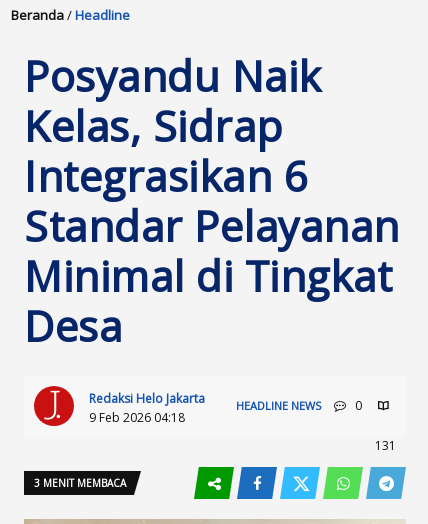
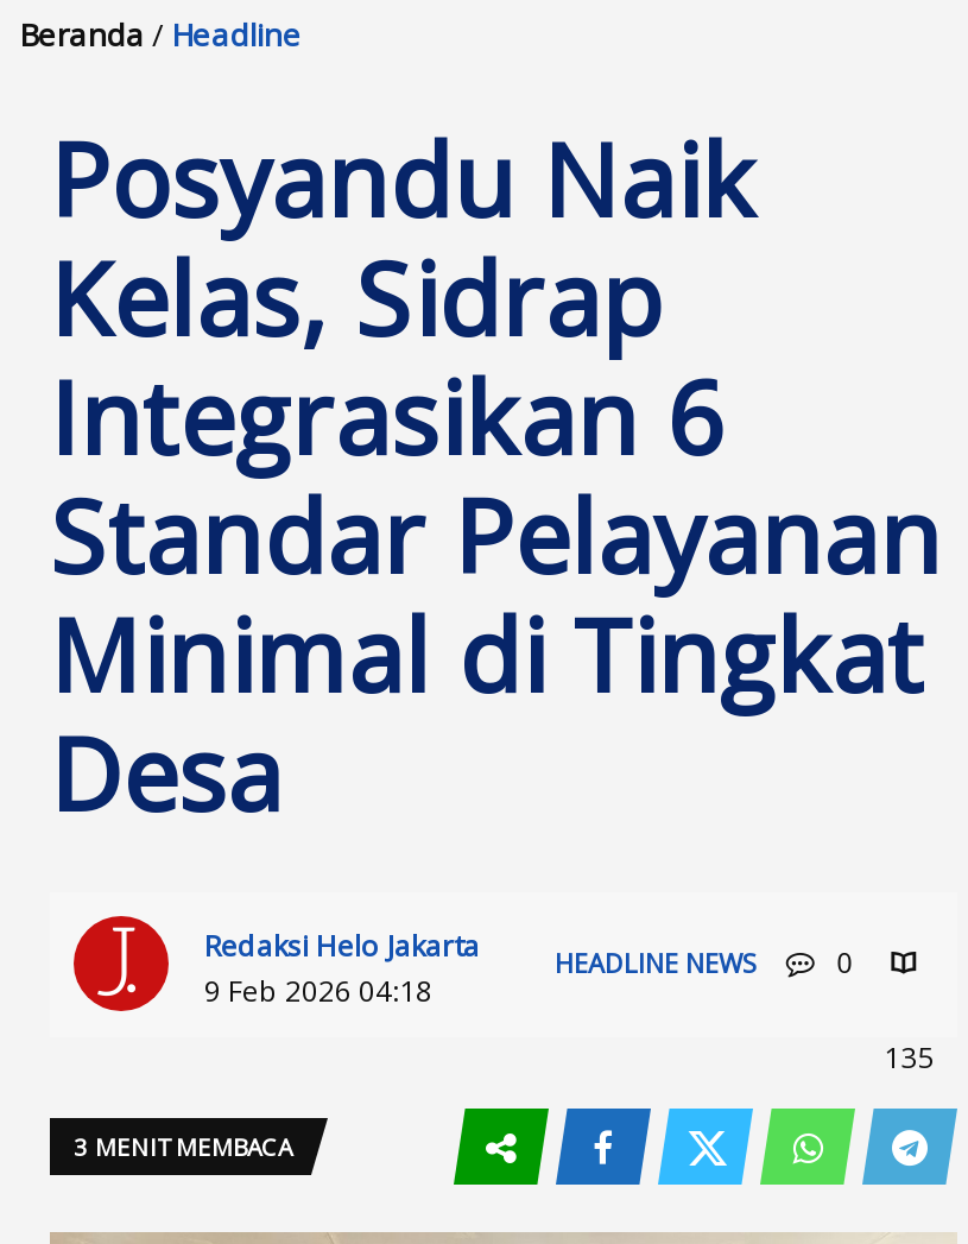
- 131
+ 135
